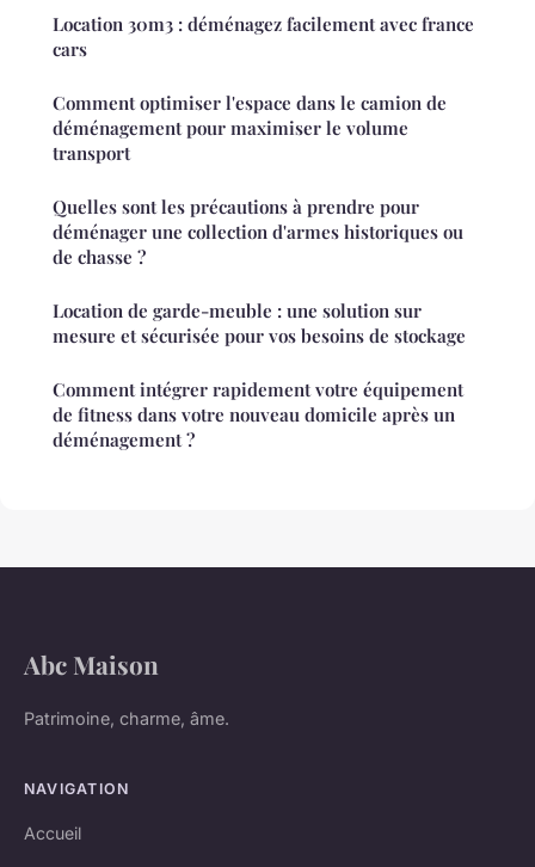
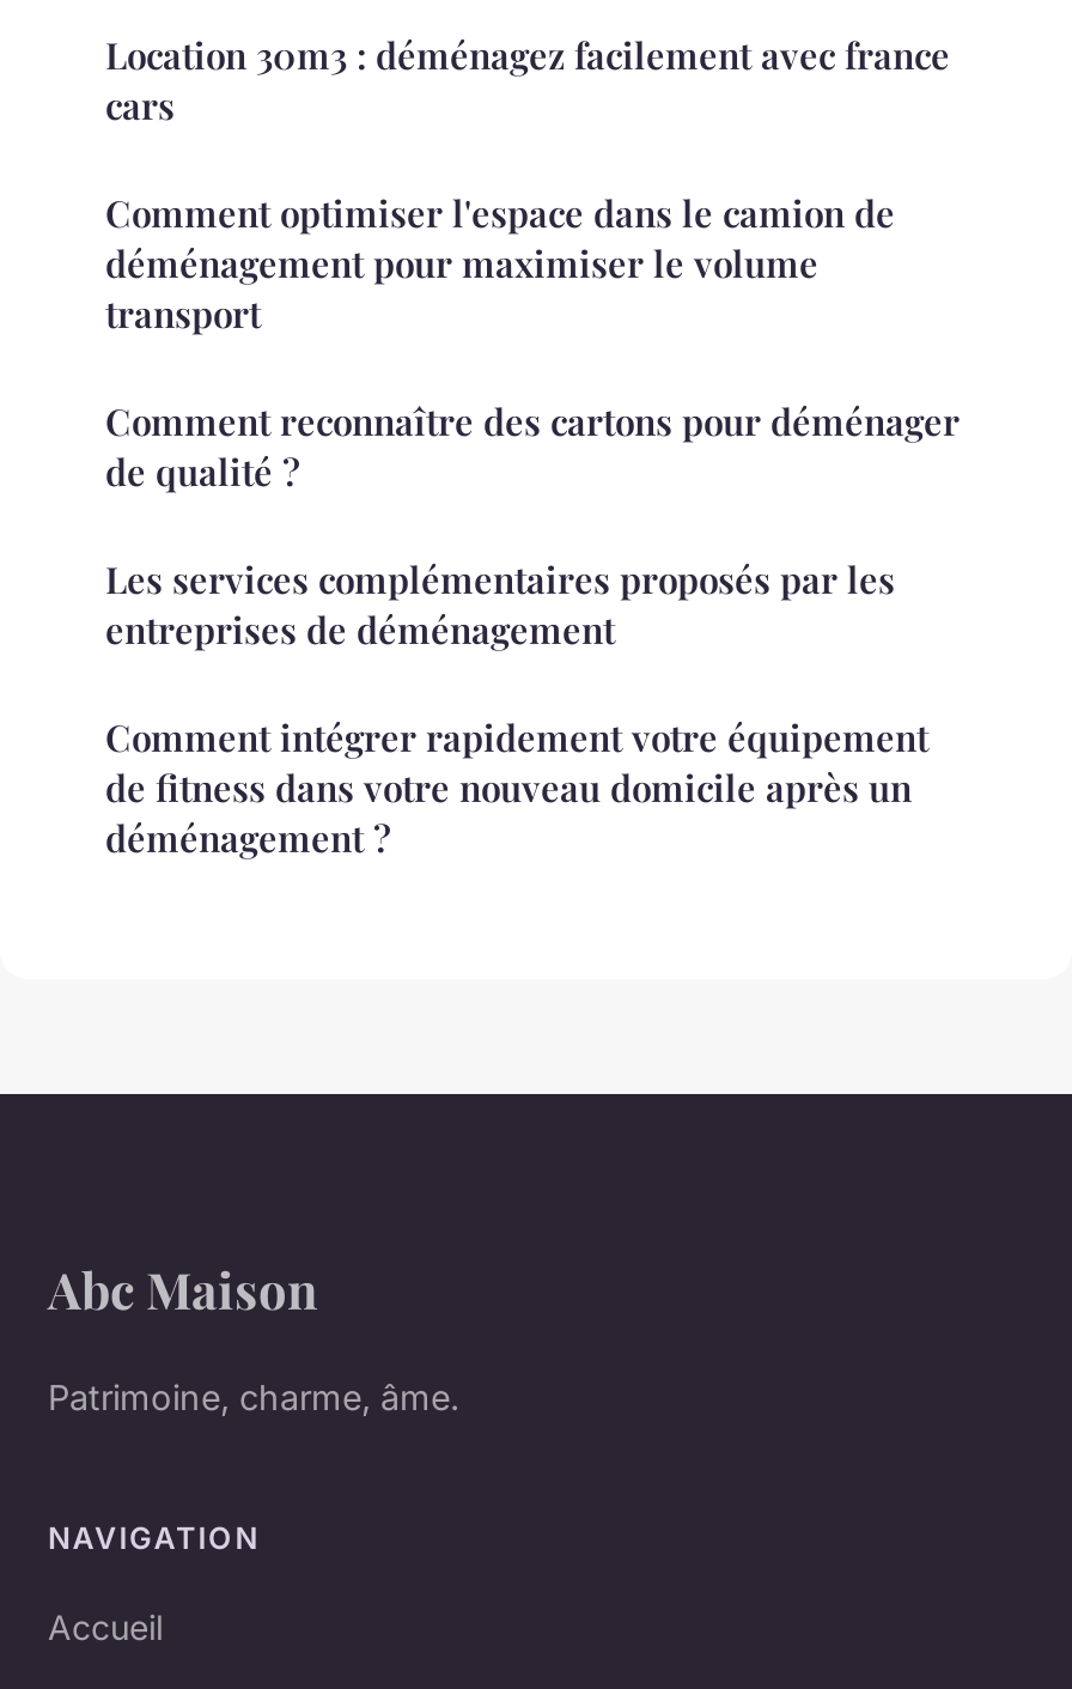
- Quelles sont les précautions à prendre pour
- déménager une collection d'armes historiques ou
- de chasse ?
+ Comment reconnaître des cartons pour déménager
+ de qualité ?

- Location de garde-meuble : une solution sur
- mesure et sécurisée pour vos besoins de stockage
+ Les services complémentaires proposés par les
+ entreprises de déménagement
